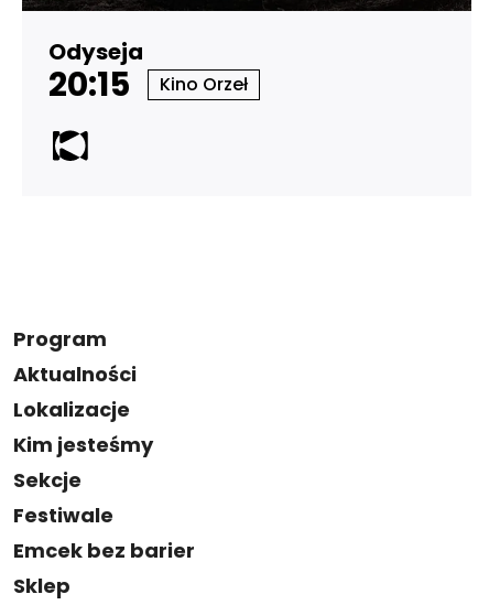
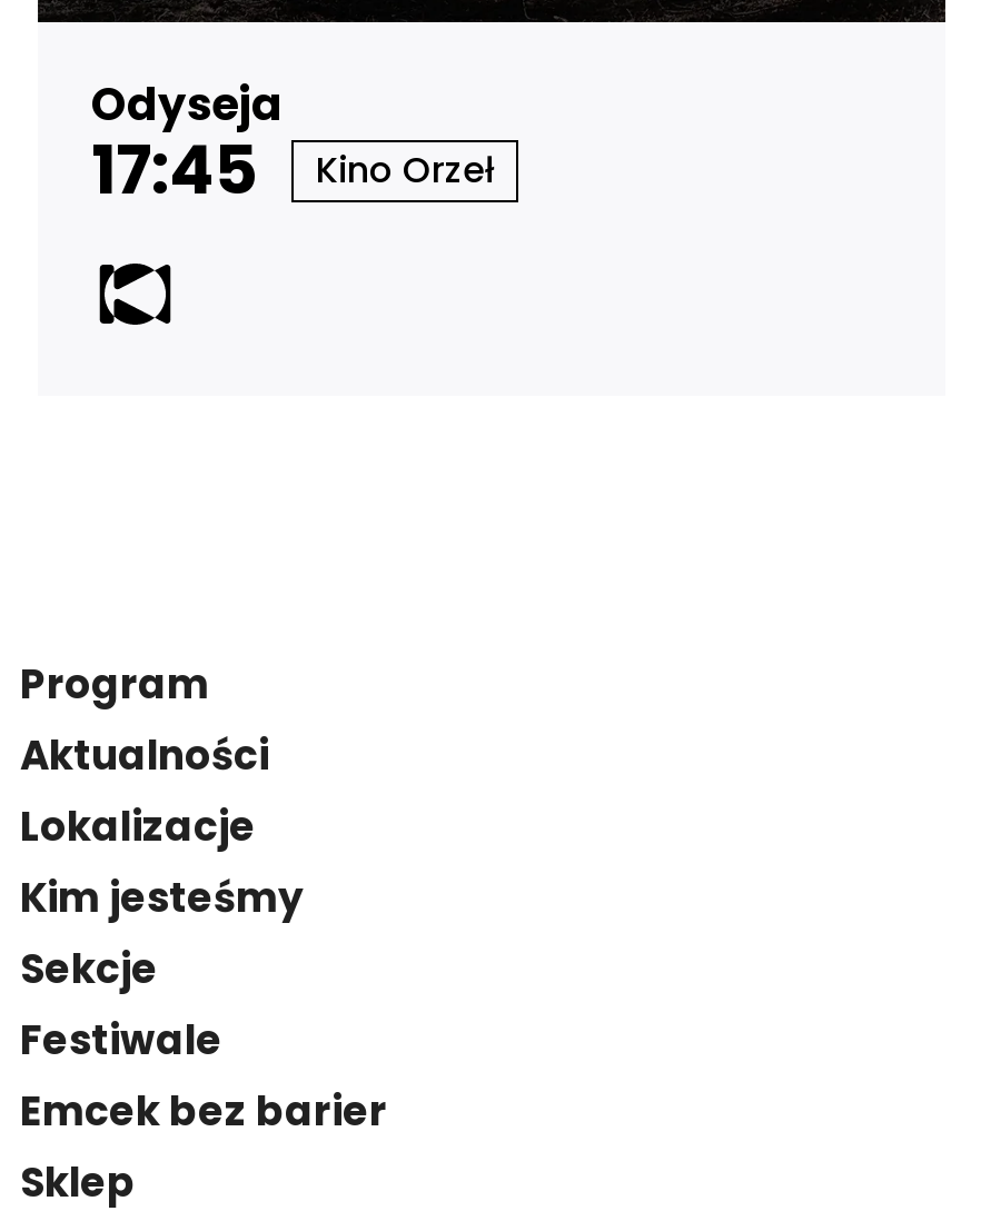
- 20:15 Kino Orzeł
+ 17:45 Kino Orzeł
